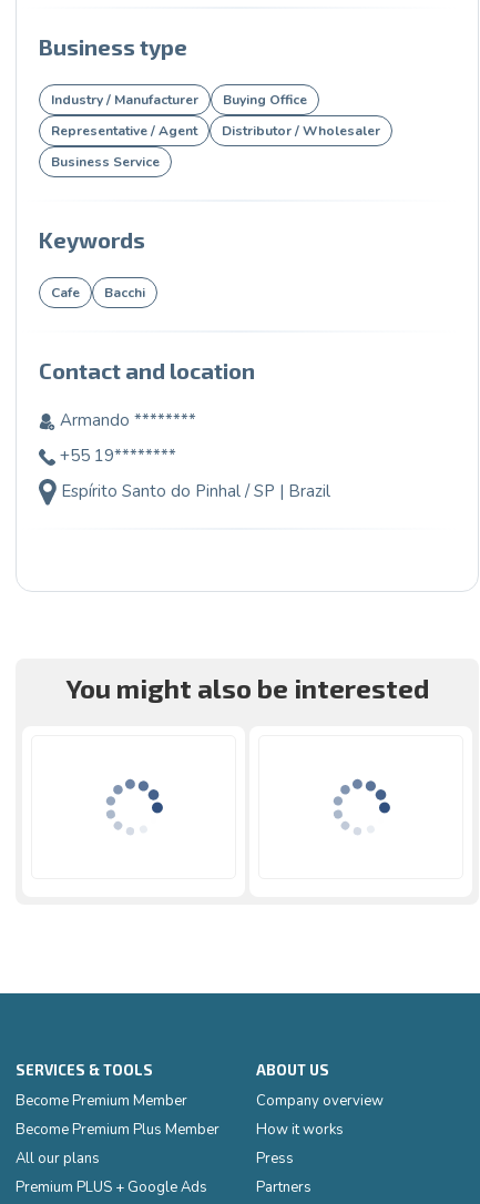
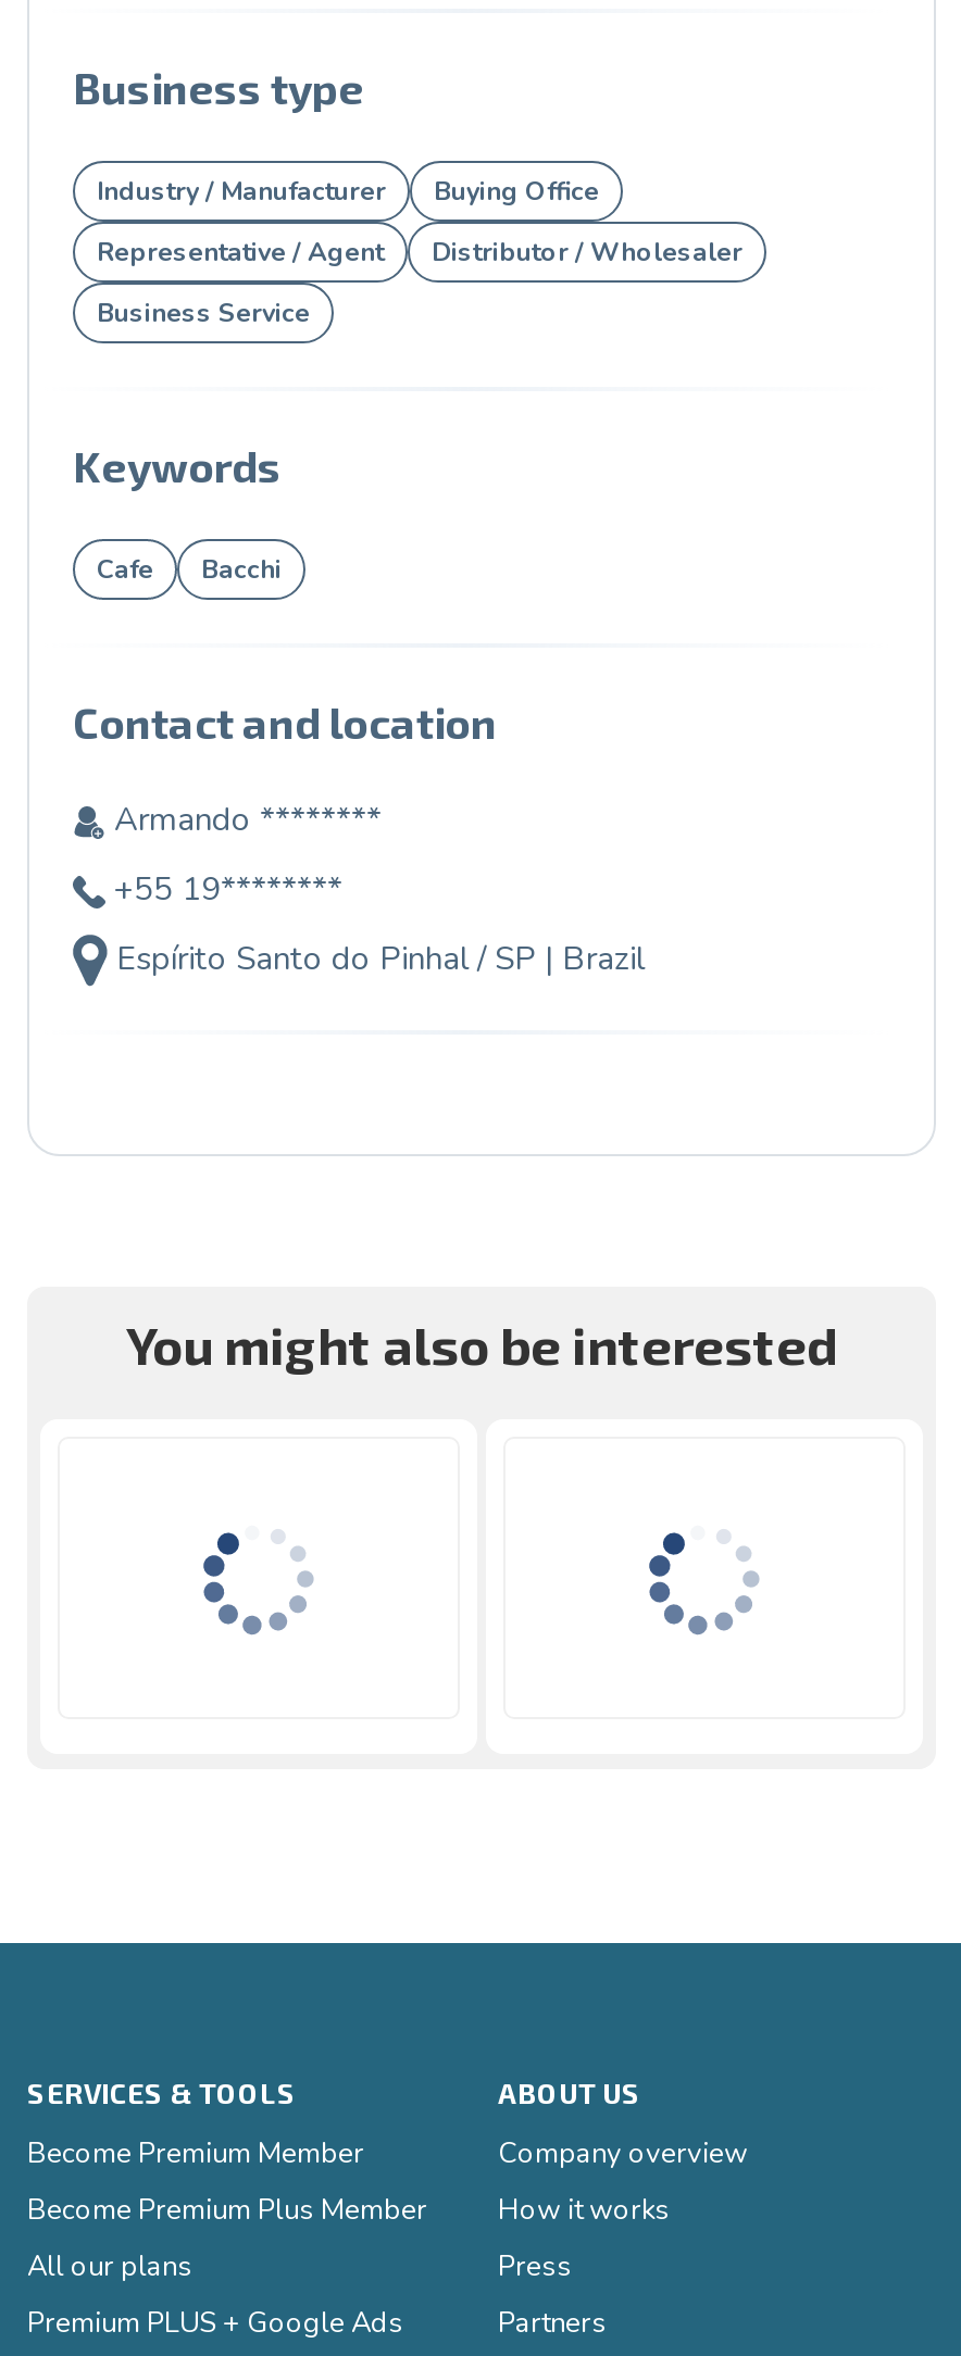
- [image]
+ [image]

- [image]
+ [image]
